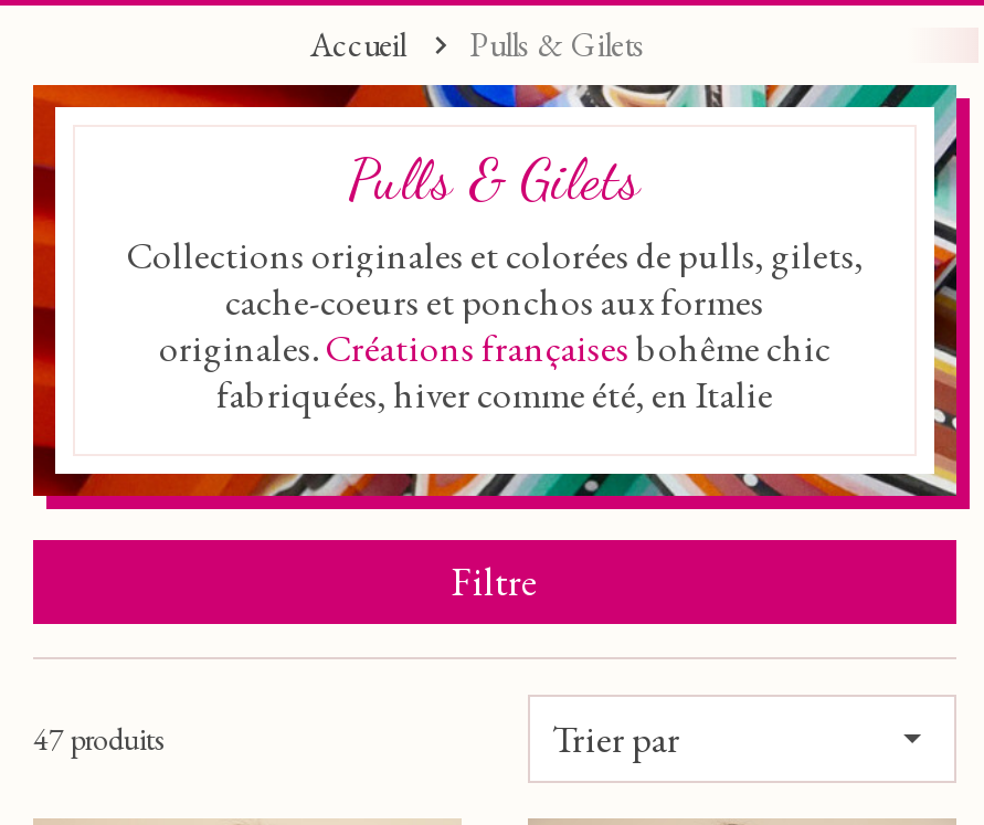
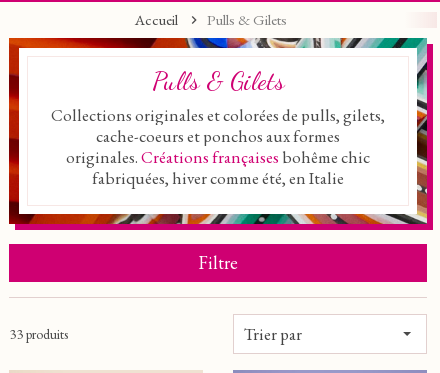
- 47 produits
+ 33 produits
